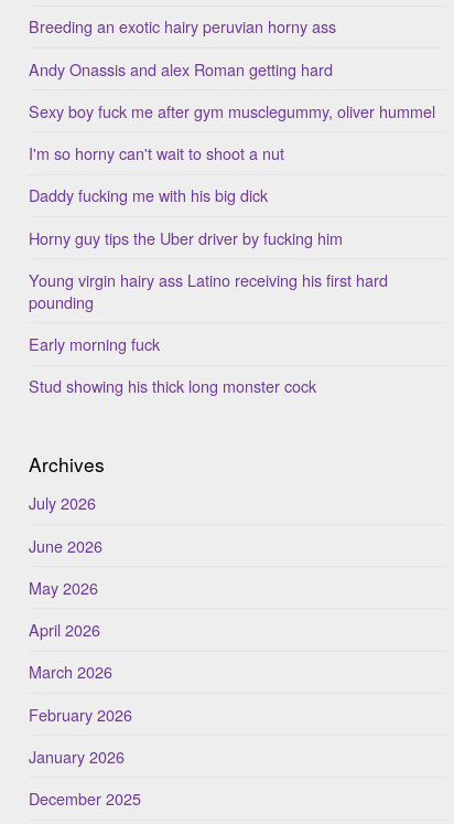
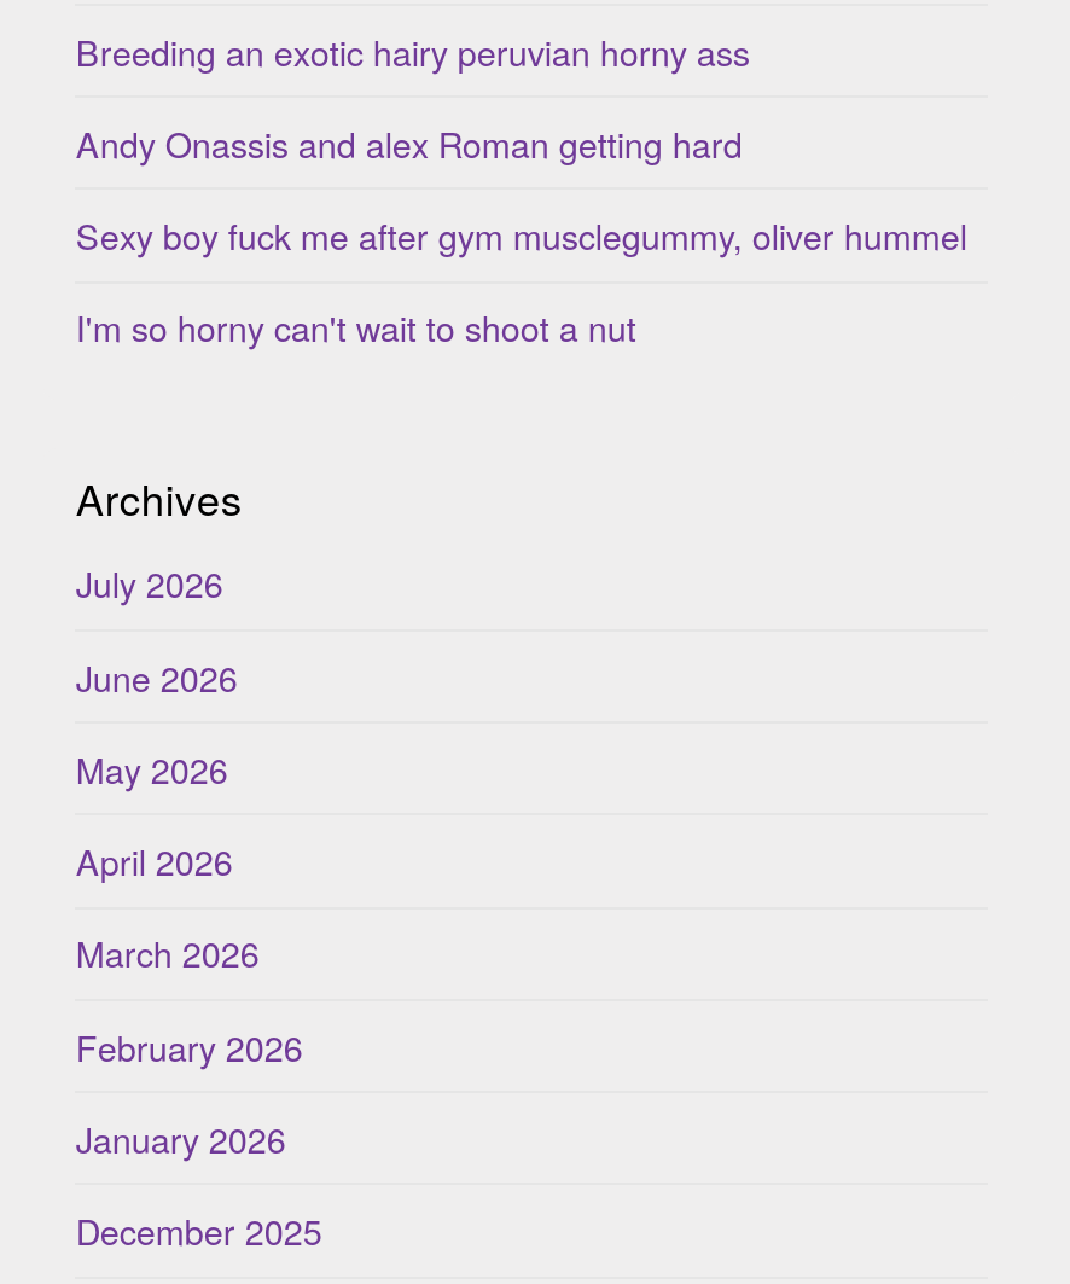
- Daddy fucking me with his big dick
- Horny guy tips the Uber driver by fucking him
- Young virgin hairy ass Latino receiving his first hard
- pounding
- Early morning fuck
- Stud showing his thick long monster cock
